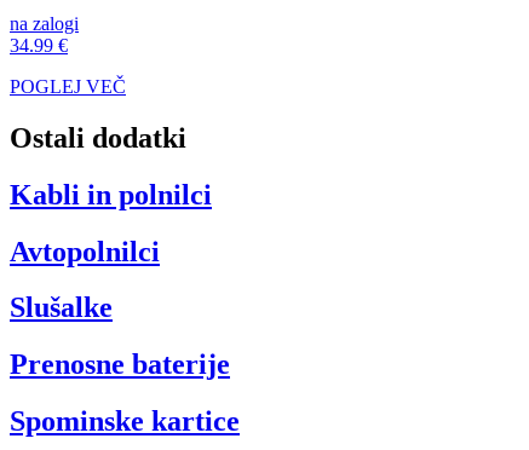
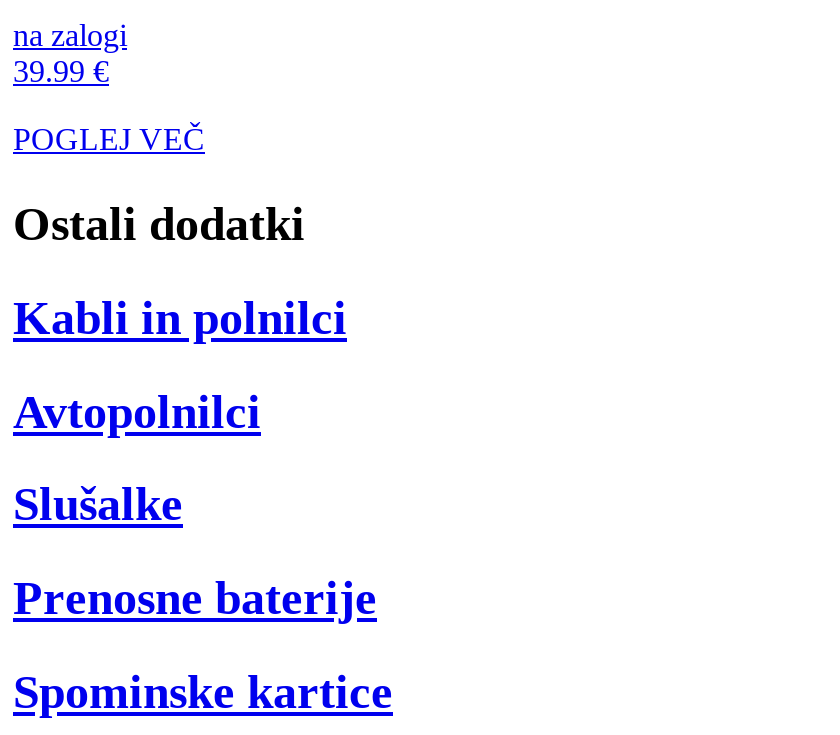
- 34.99 €
+ 39.99 €
